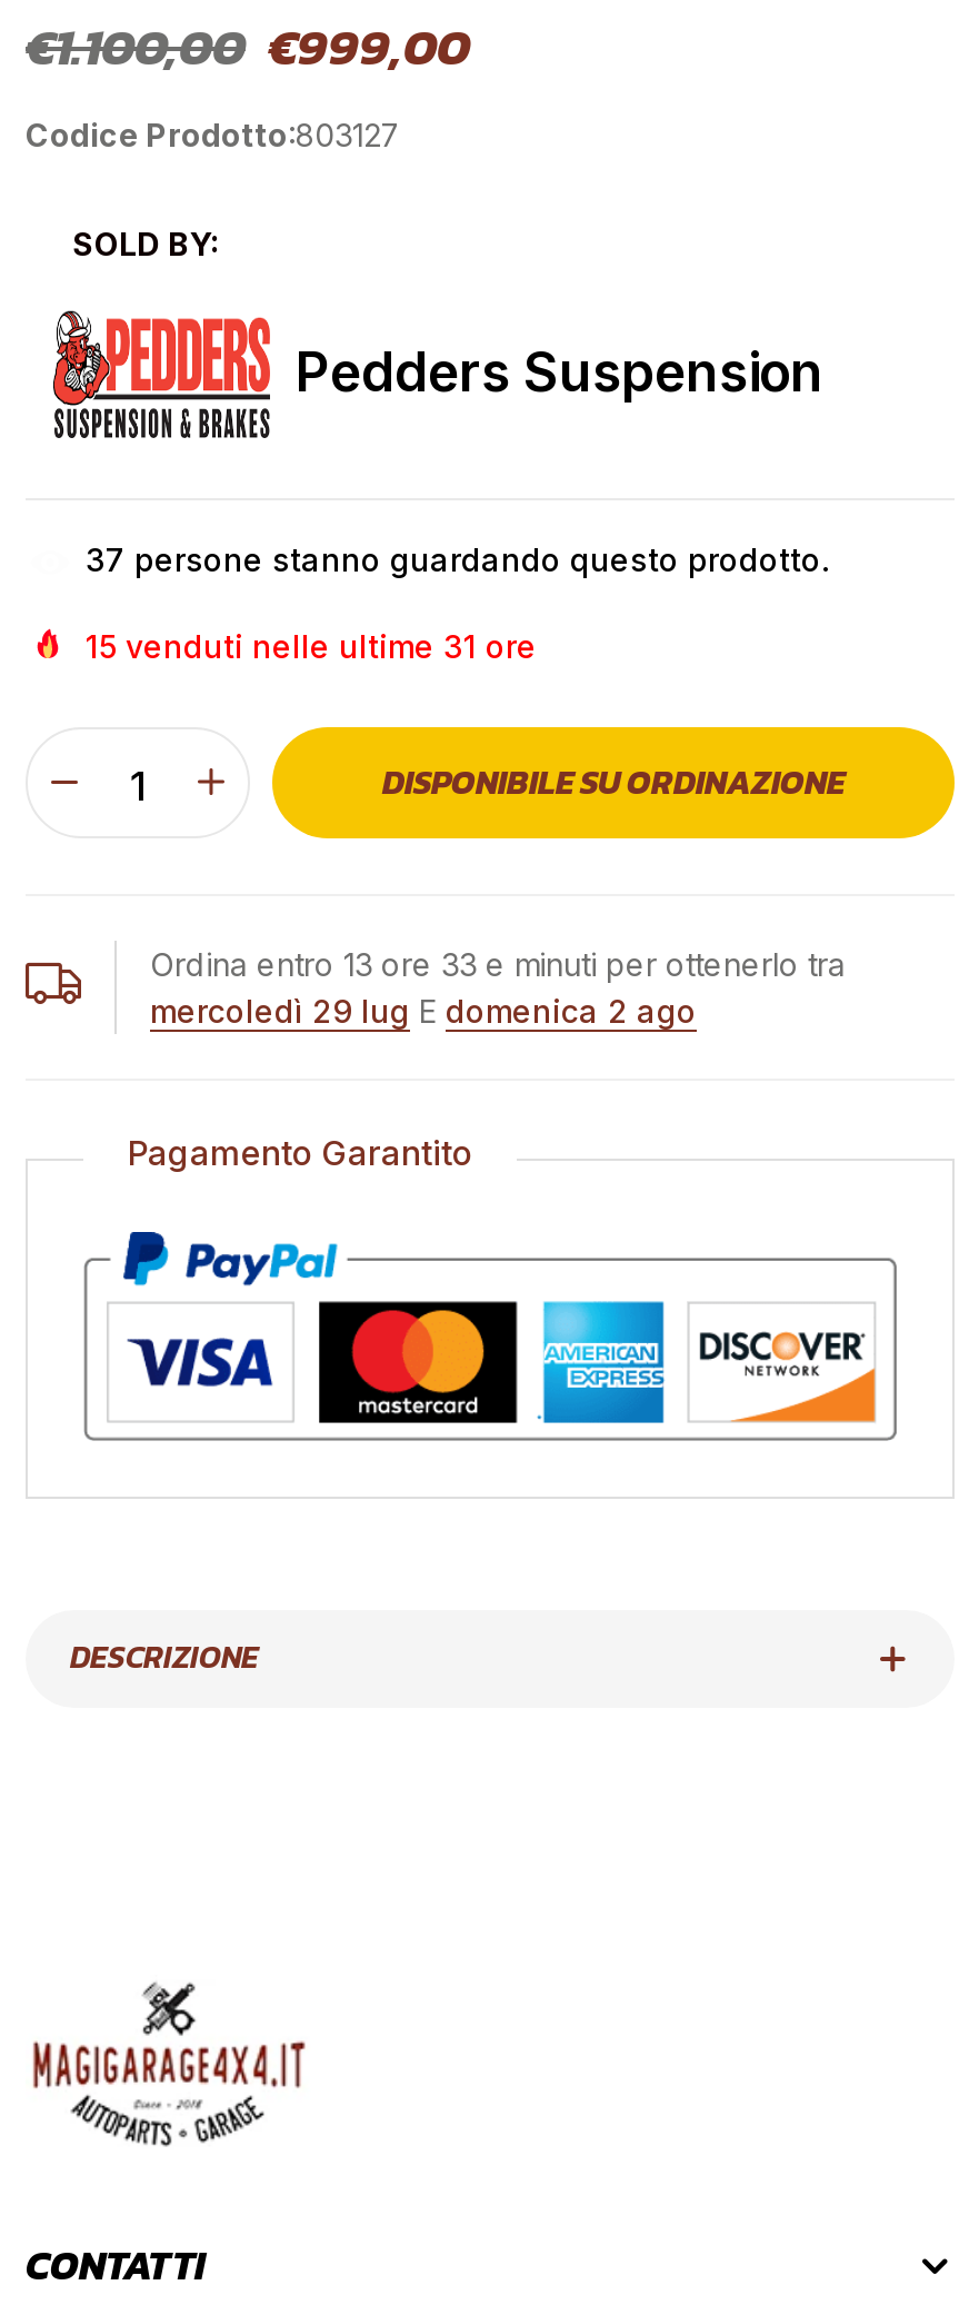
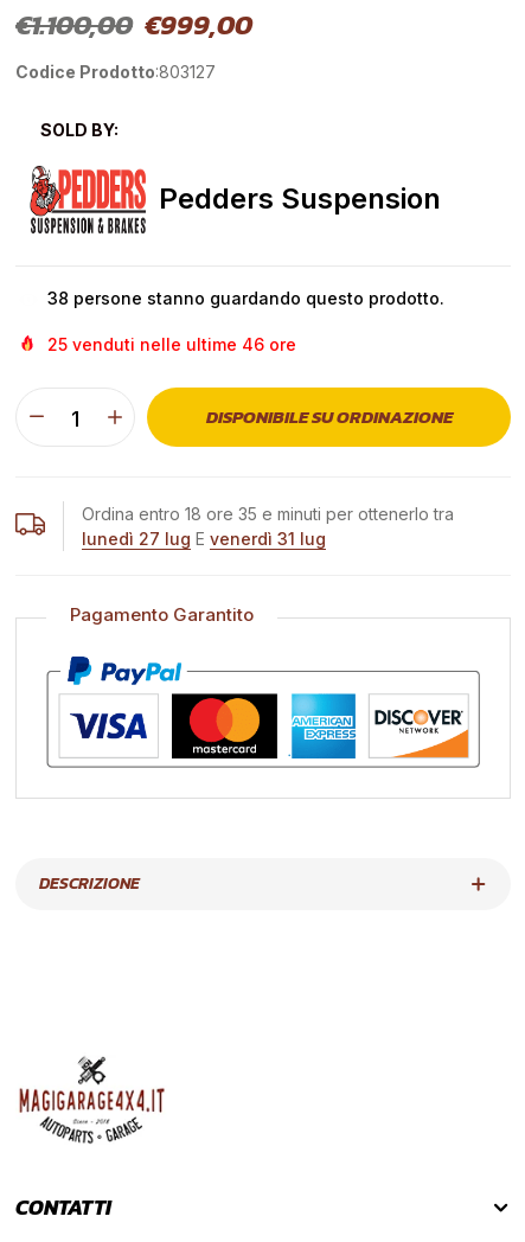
- 37 persone stanno guardando questo prodotto.
+ 38 persone stanno guardando questo prodotto.

- 15 venduti nelle ultime 31 ore
+ 25 venduti nelle ultime 46 ore

- Ordina entro 13 ore 33 e minuti per ottenerlo tra
+ Ordina entro 18 ore 35 e minuti per ottenerlo tra

- mercoledì 29 lug E domenica 2 ago
+ lunedì 27 lug E venerdì 31 lug
